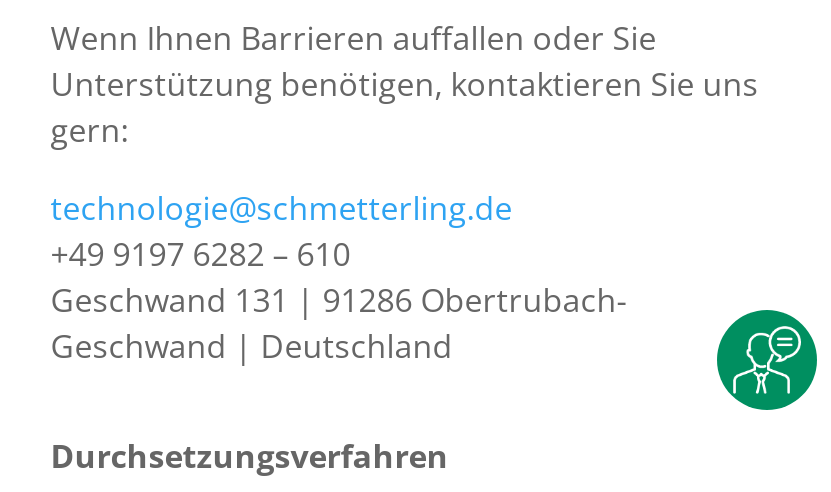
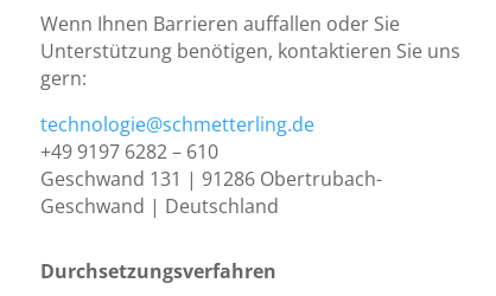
- [image]
